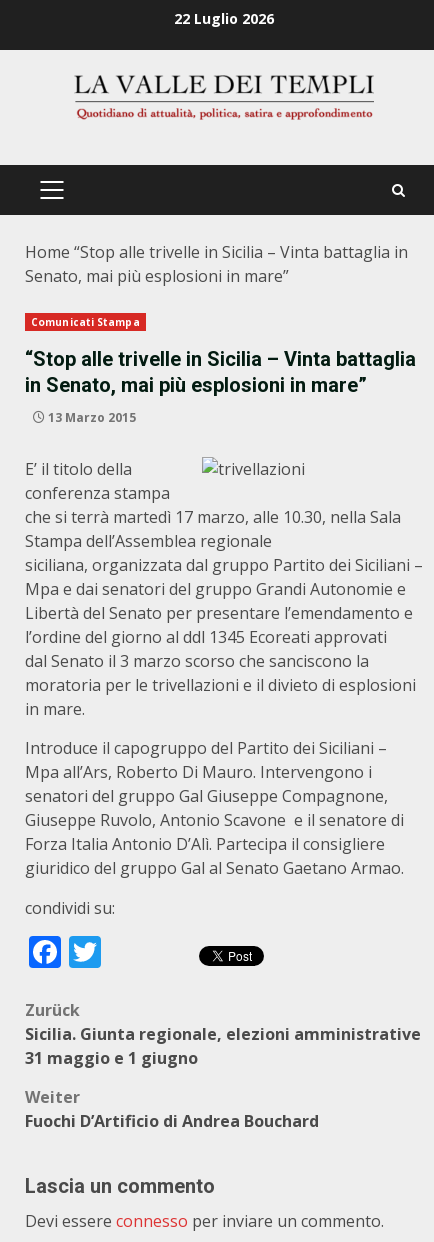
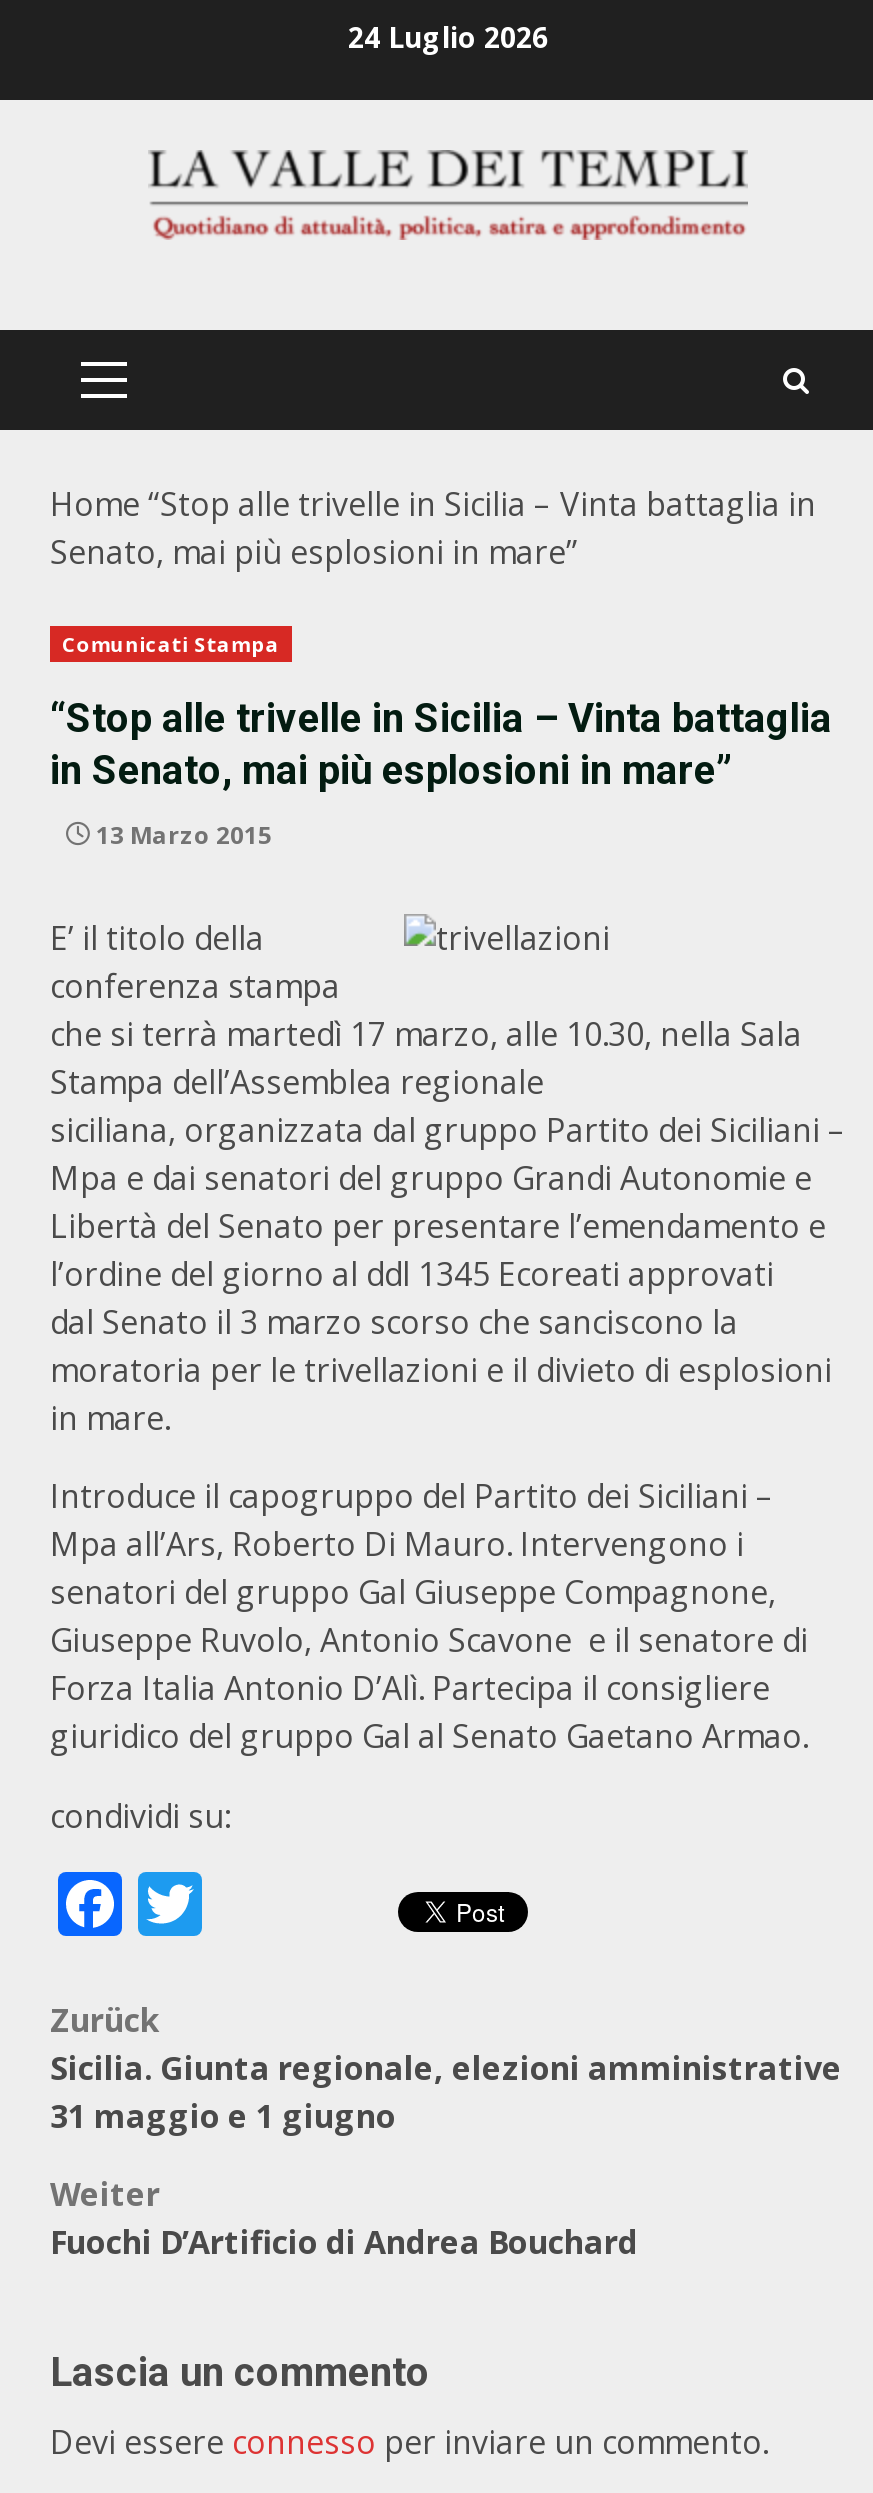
- 22 Luglio 2026
+ 24 Luglio 2026
